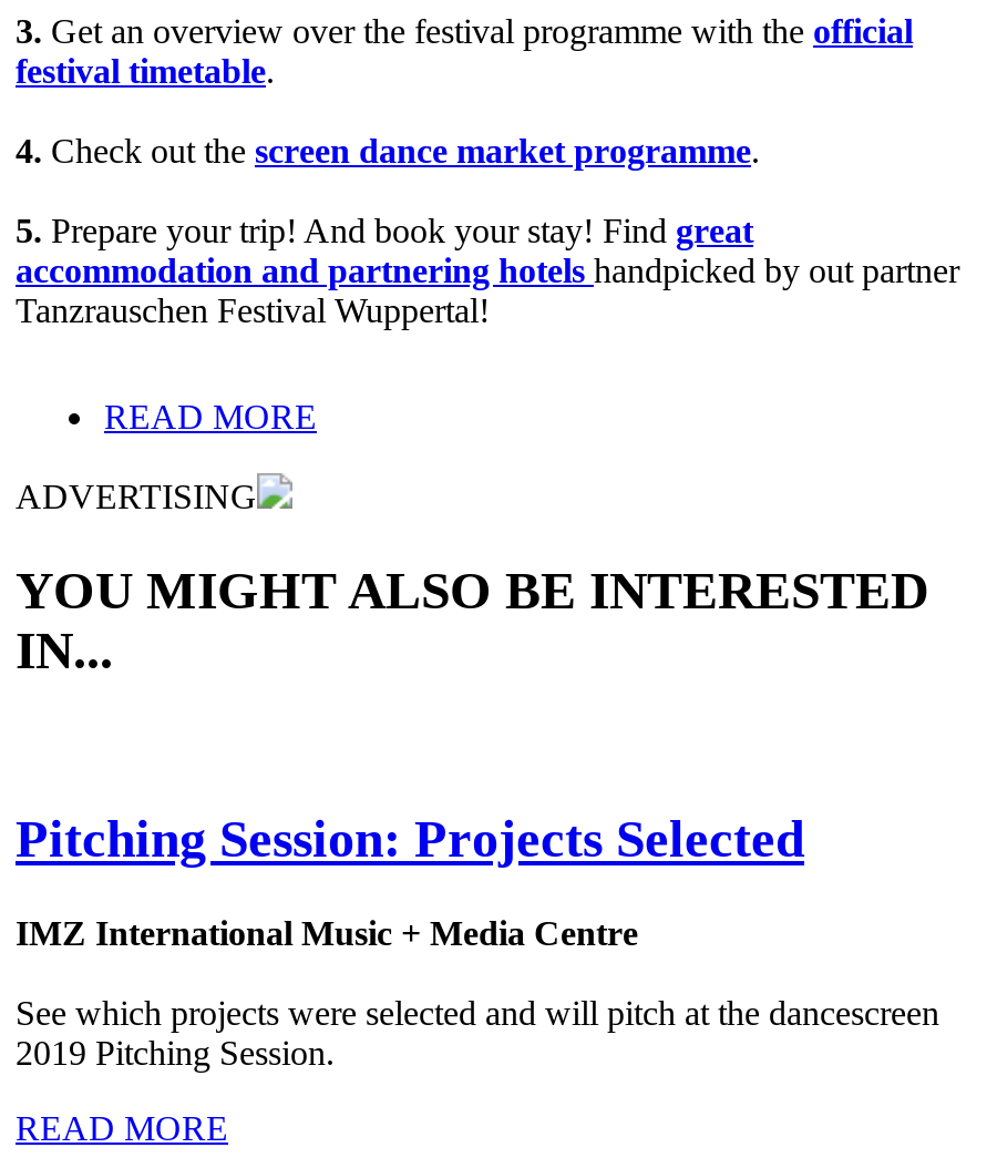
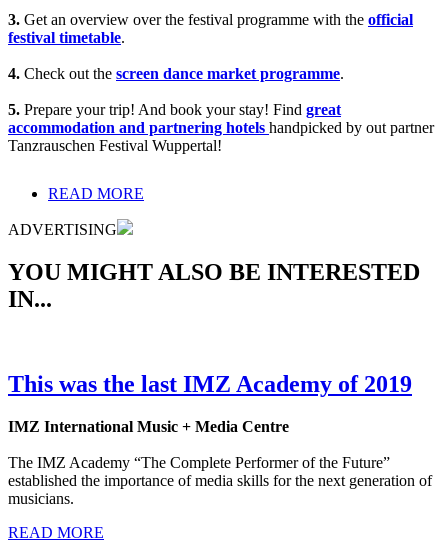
- Pitching Session: Projects Selected
+ This was the last IMZ Academy of 2019

- See which projects were selected and will pitch at the dancescreen
- 2019 Pitching Session.
+ The IMZ Academy “The Complete Performer of the Future”
+ established the importance of media skills for the next generation of
+ musicians.
